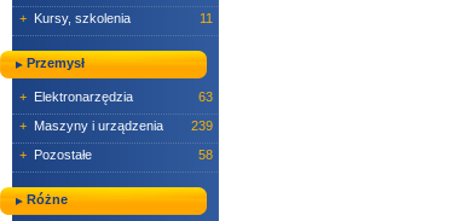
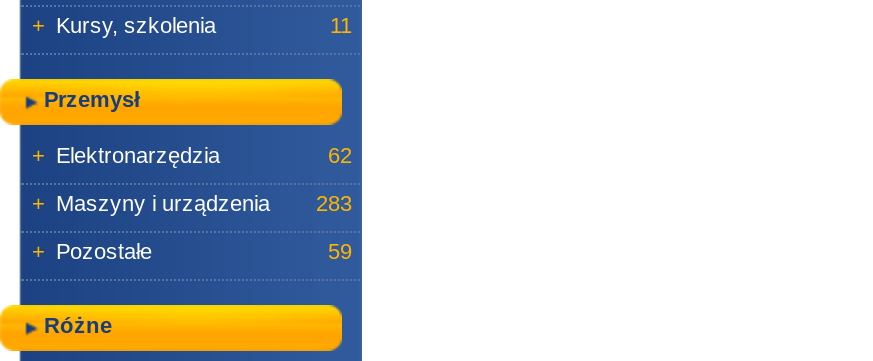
- 63
+ 62

- + Maszyny i urządzenia 239
+ + Maszyny i urządzenia 283

- 58
+ 59
